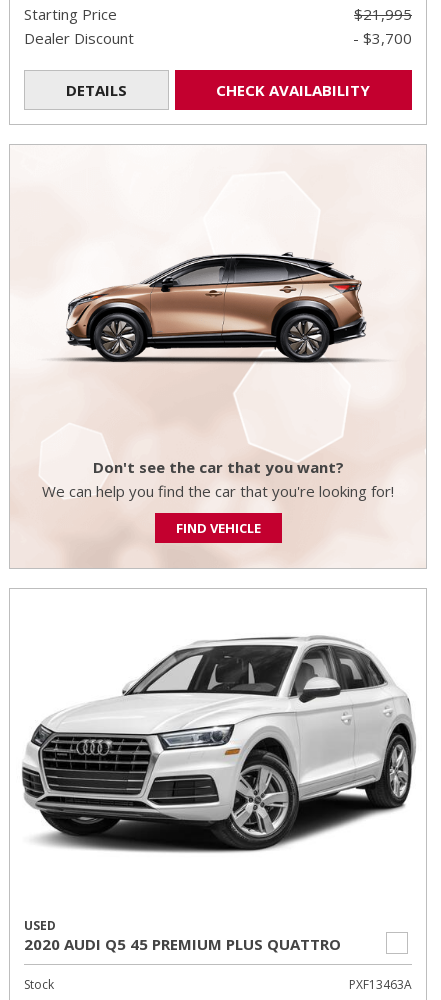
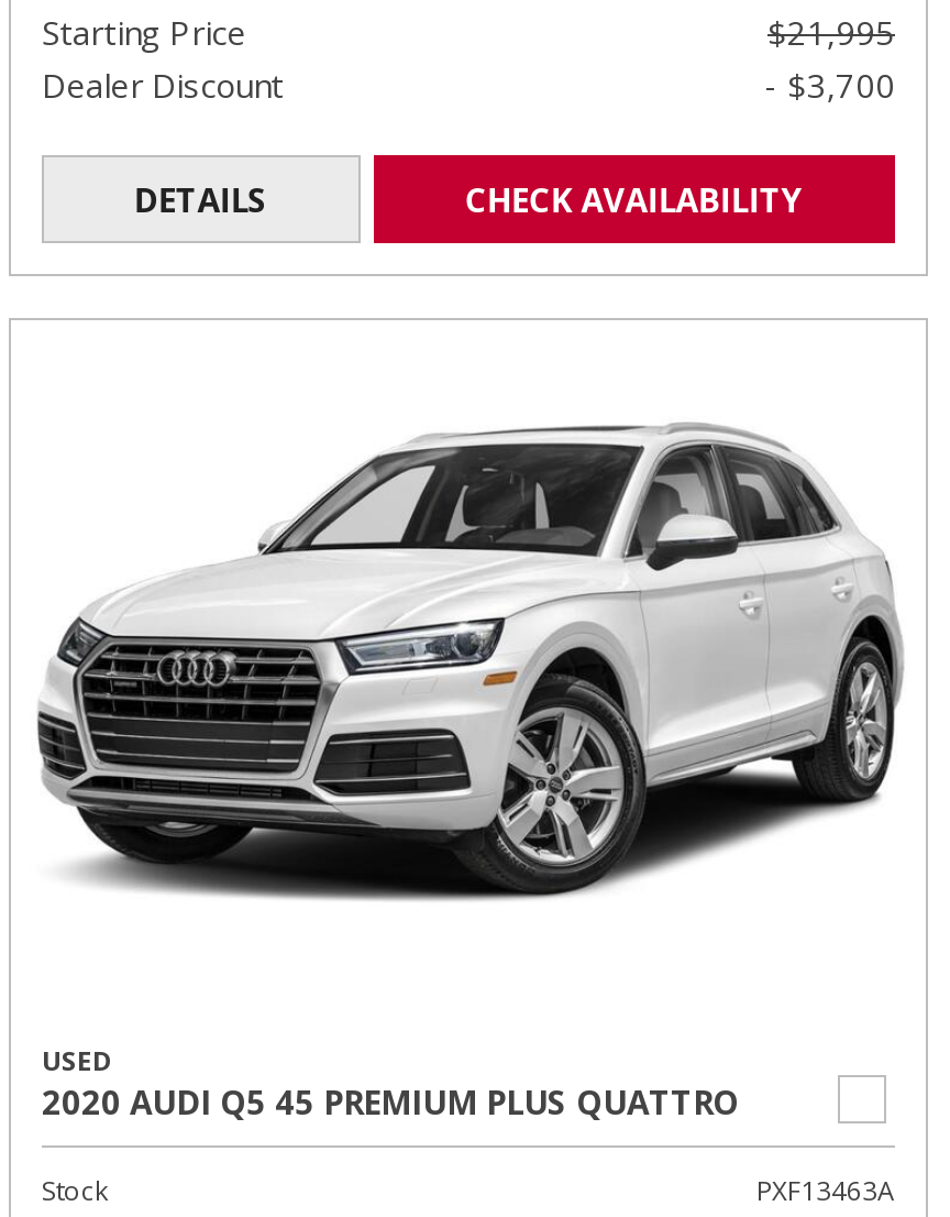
- [image]
- Don't see the car that you want?
- We can help you find the car that you're looking for!
- FIND VEHICLE
